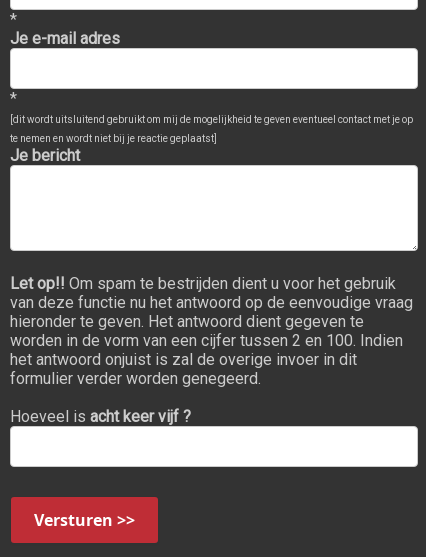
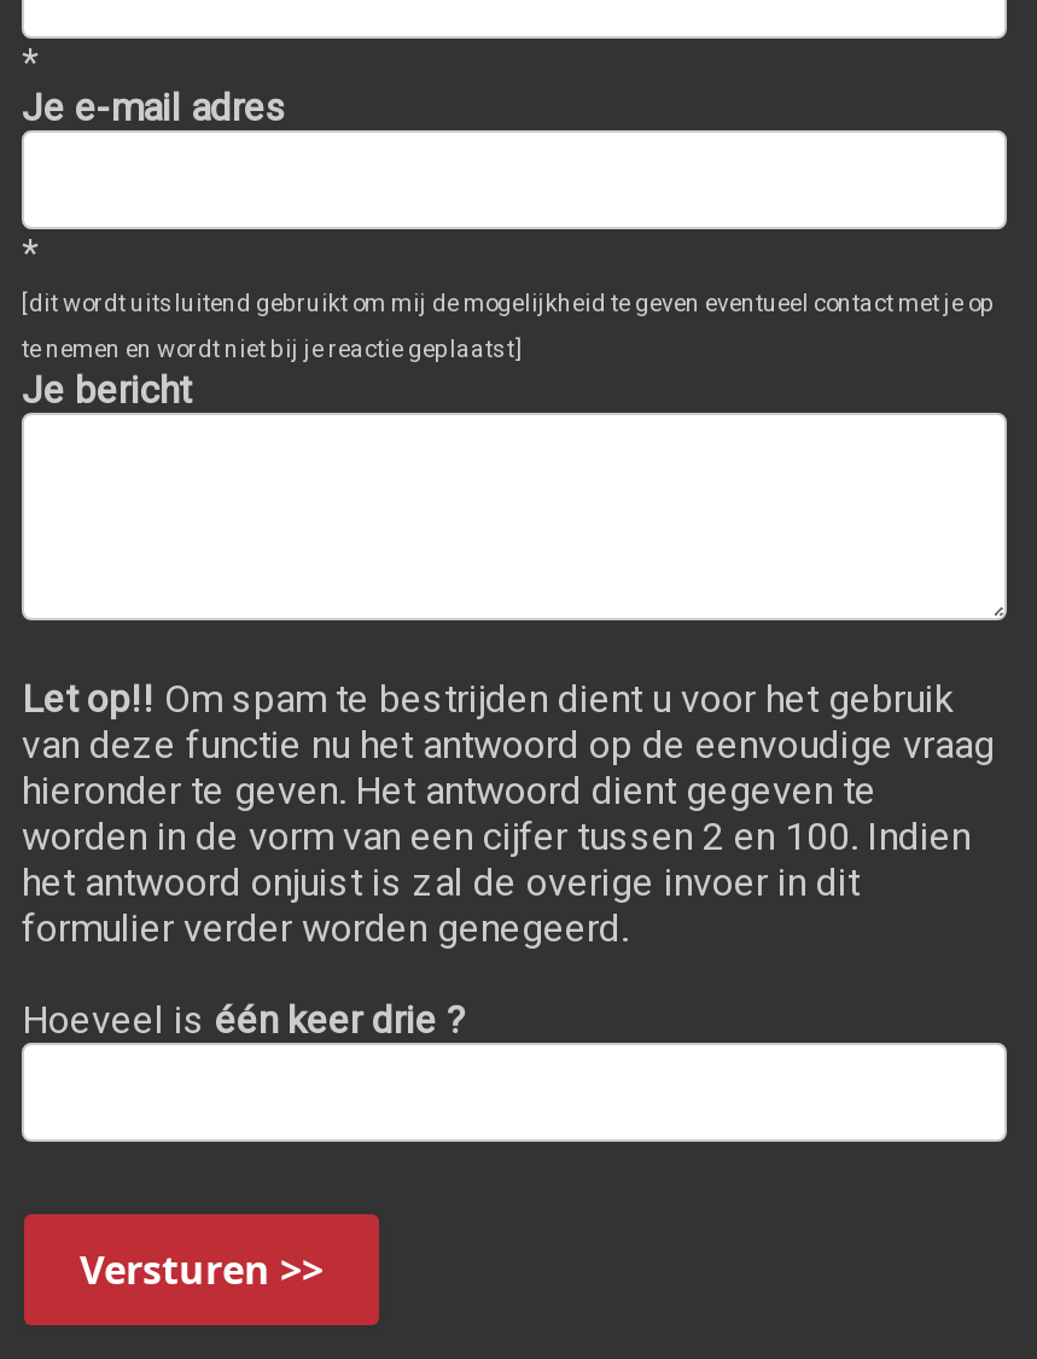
- Hoeveel is acht keer vijf ?
+ Hoeveel is één keer drie ?
